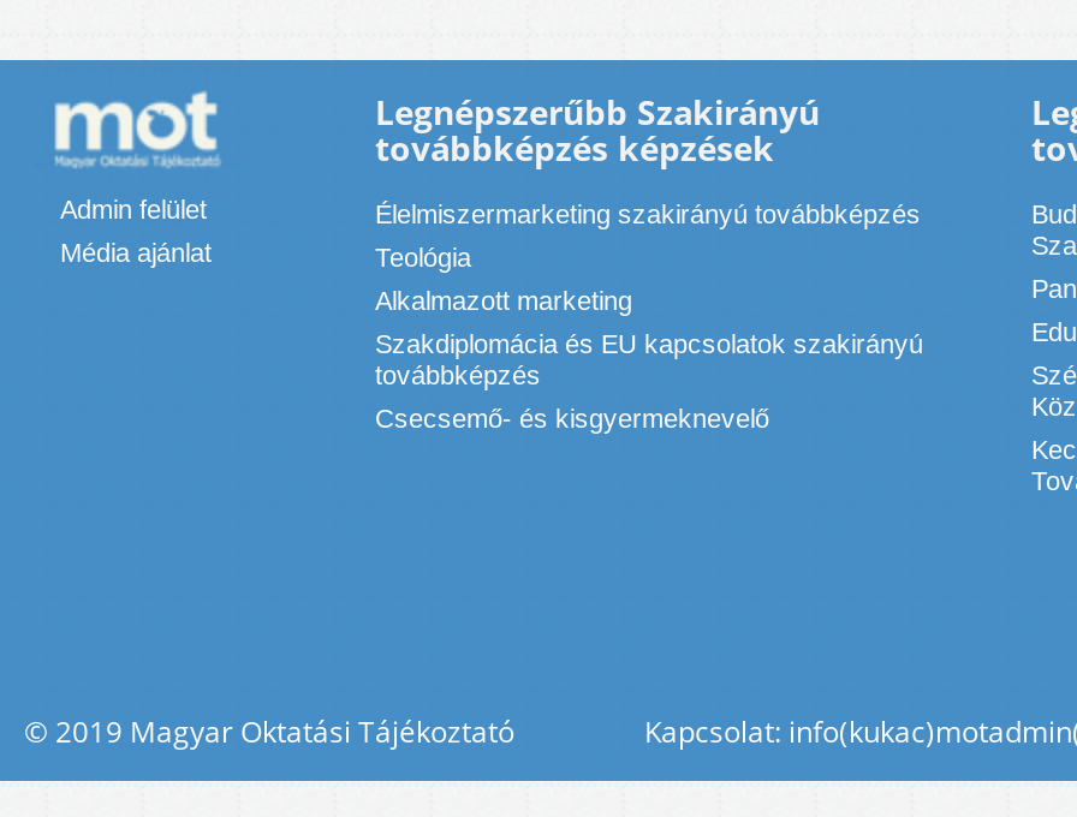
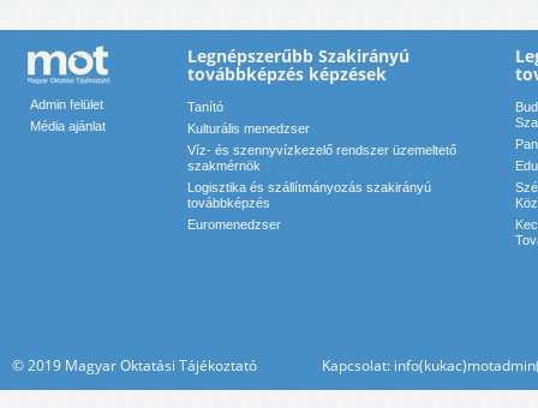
- Élelmiszermarketing szakirányú továbbképzés
+ Tanító

- Teológia
+ Kulturális menedzser

- Alkalmazott marketing
+ Víz- és szennyvízkezelő rendszer üzemeltető
+ szakmérnök

- Szakdiplomácia és EU kapcsolatok szakirányú
+ Logisztika és szállítmányozás szakirányú

- Csecsemő- és kisgyermeknevelő
+ Euromenedzser
